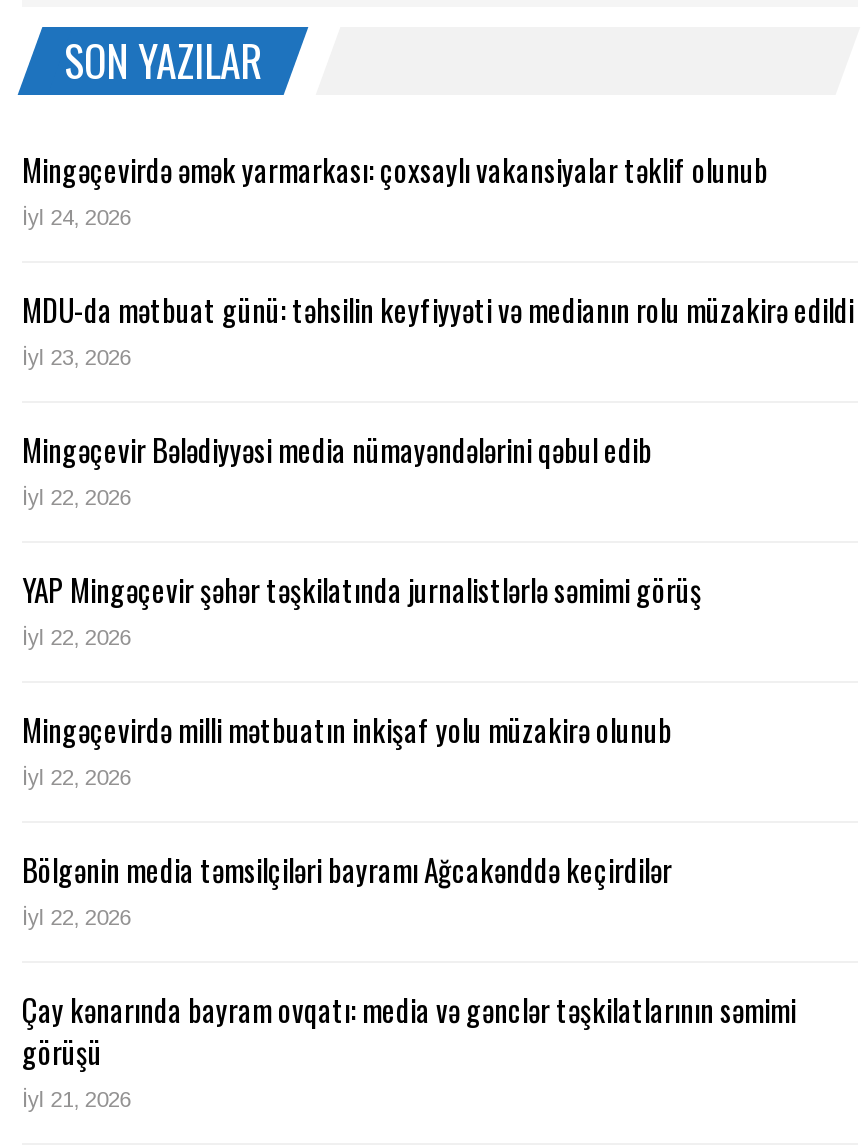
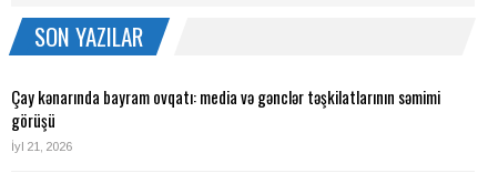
- Mingəçevirdə əmək yarmarkası: çoxsaylı vakansiyalar təklif olunub
- İyl 24, 2026
- MDU-da mətbuat günü: təhsilin keyfiyyəti və medianın rolu müzakirə edildi
- İyl 23, 2026
- Mingəçevir Bələdiyyəsi media nümayəndələrini qəbul edib
- İyl 22, 2026
- YAP Mingəçevir şəhər təşkilatında jurnalistlərlə səmimi görüş
- İyl 22, 2026
- Mingəçevirdə milli mətbuatın inkişaf yolu müzakirə olunub
- İyl 22, 2026
- Bölgənin media təmsilçiləri bayramı Ağcakənddə keçirdilər
- İyl 22, 2026
